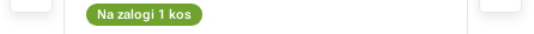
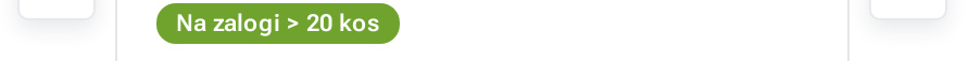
- Na zalogi 1 kos
+ Na zalogi > 20 kos
